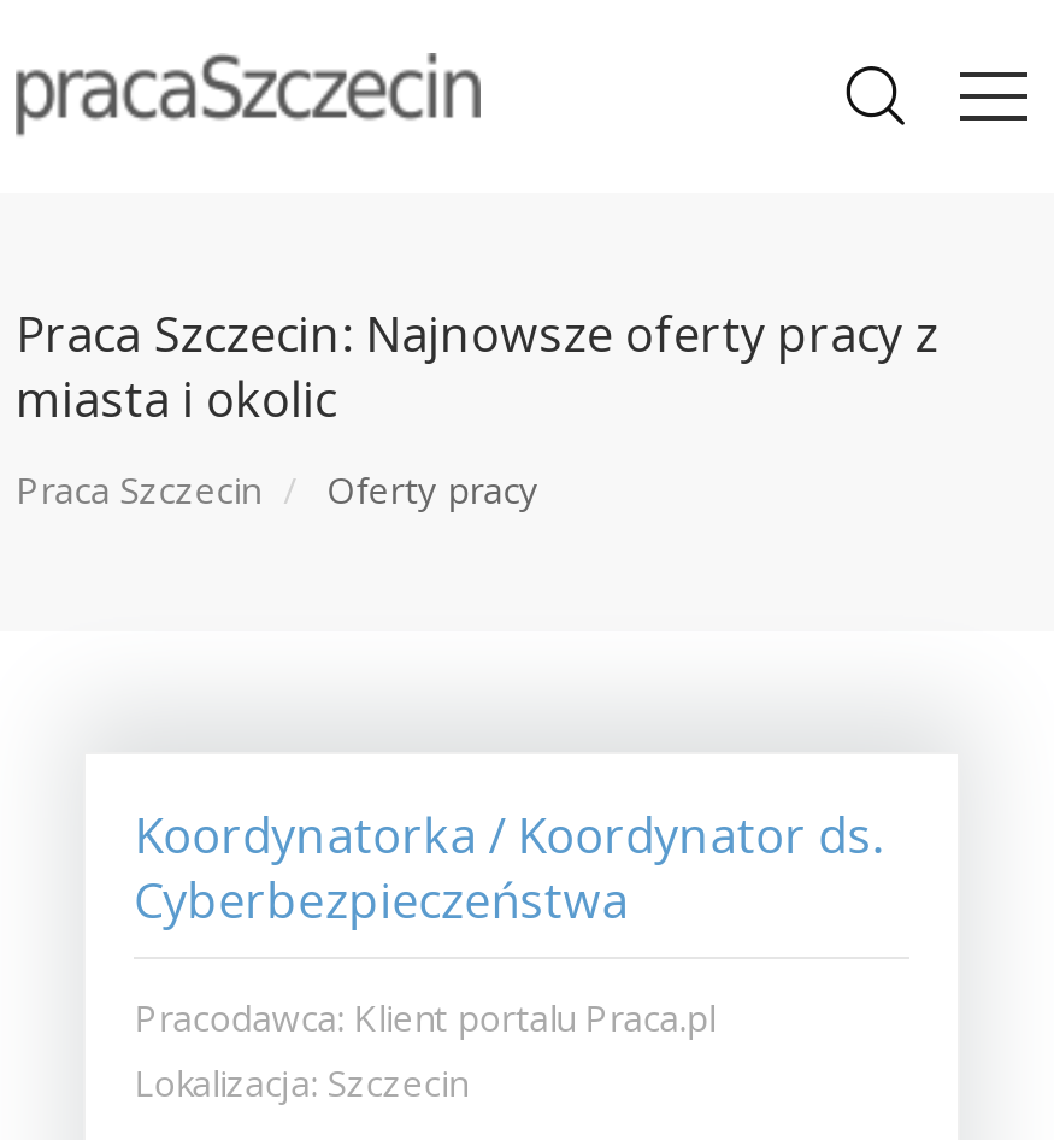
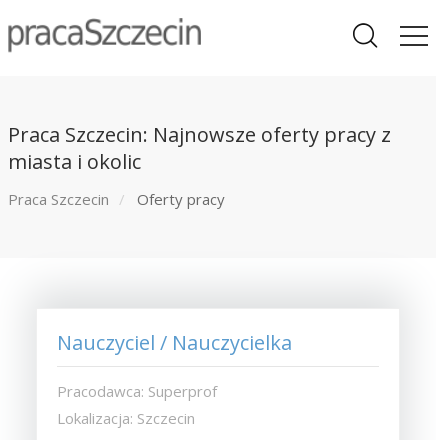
- Koordynatorka / Koordynator ds.
- Cyberbezpieczeństwa
+ Nauczyciel / Nauczycielka

- Pracodawca: Klient portalu Praca.pl
+ Pracodawca: Superprof
